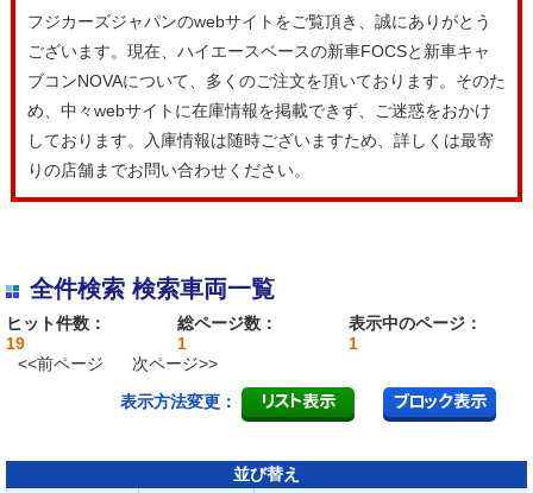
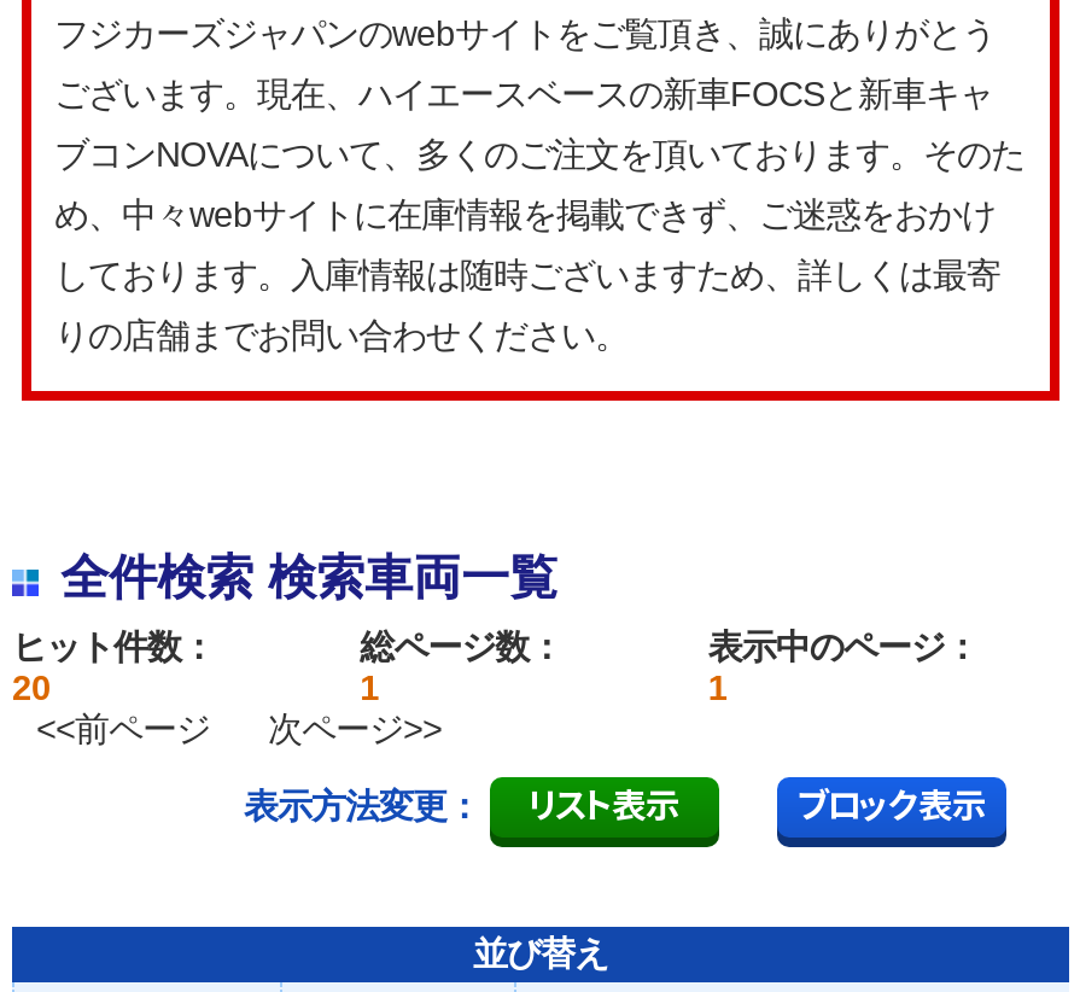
- 19
+ 20
